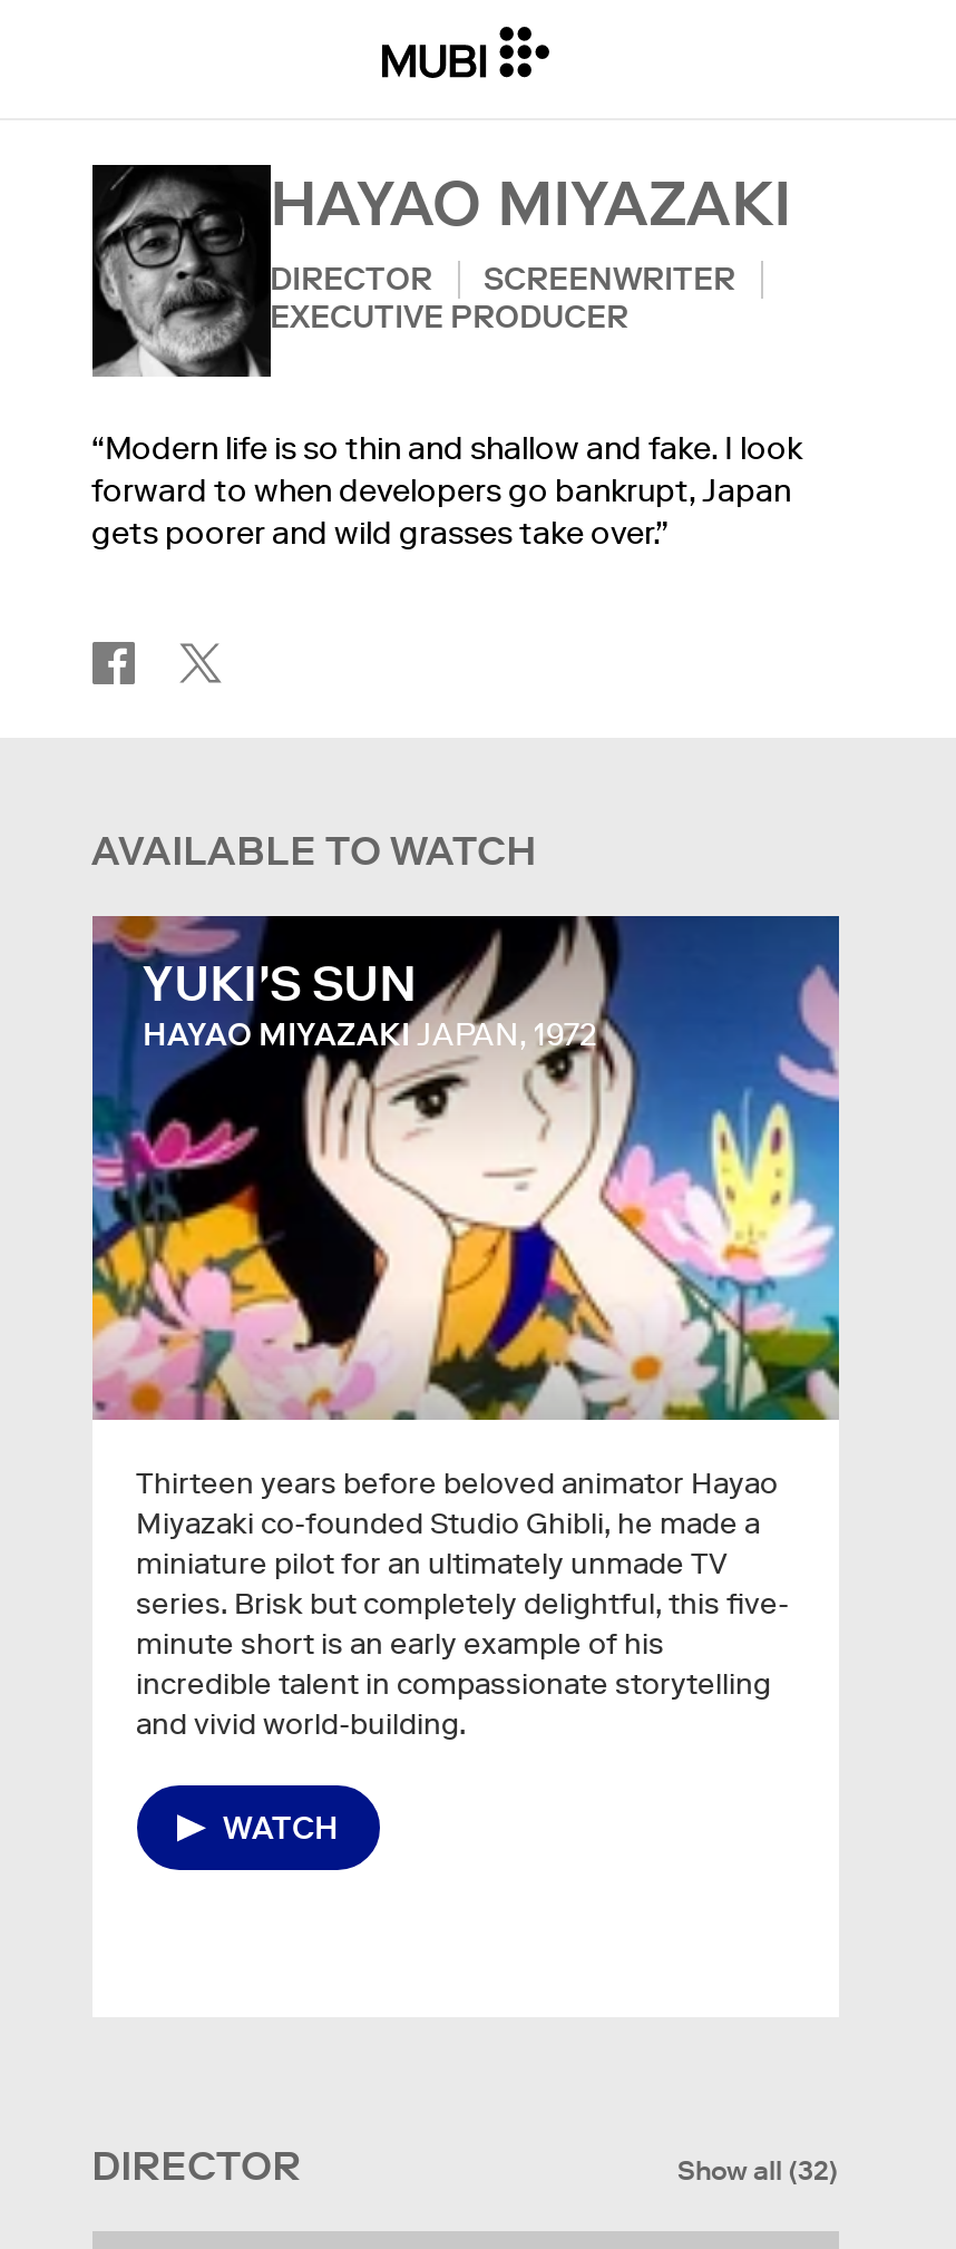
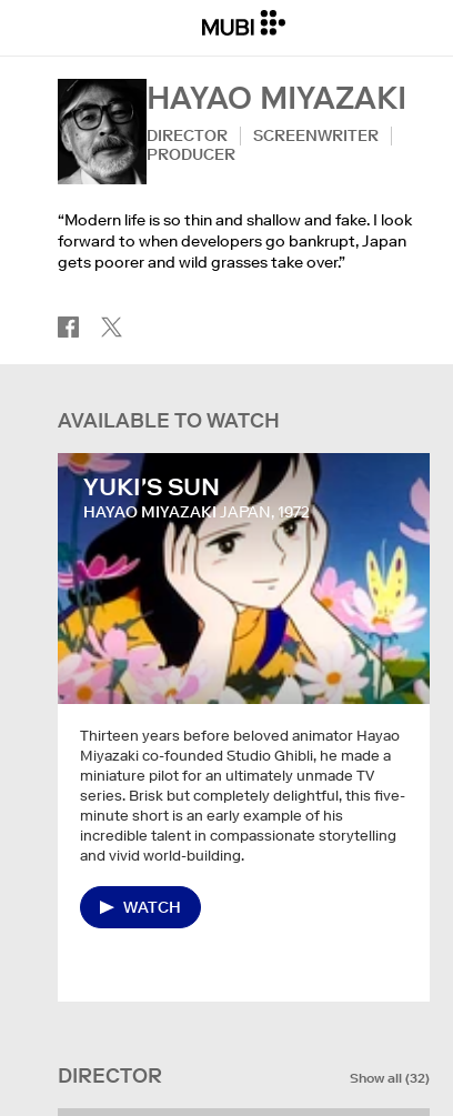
- EXECUTIVE PRODUCER
+ PRODUCER
